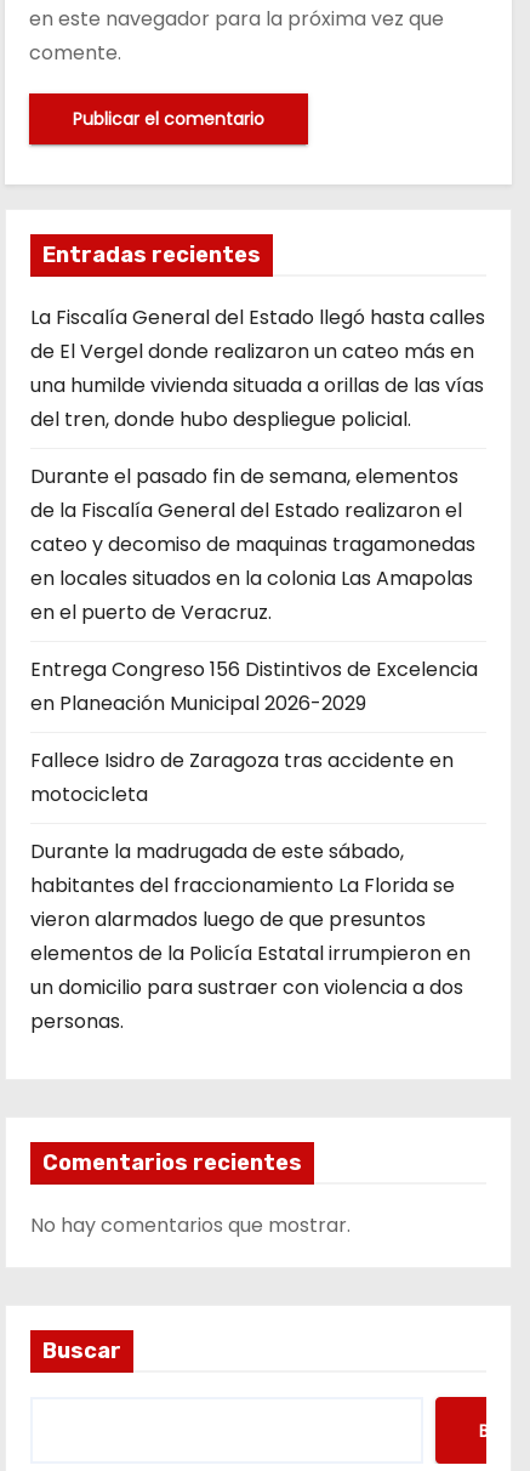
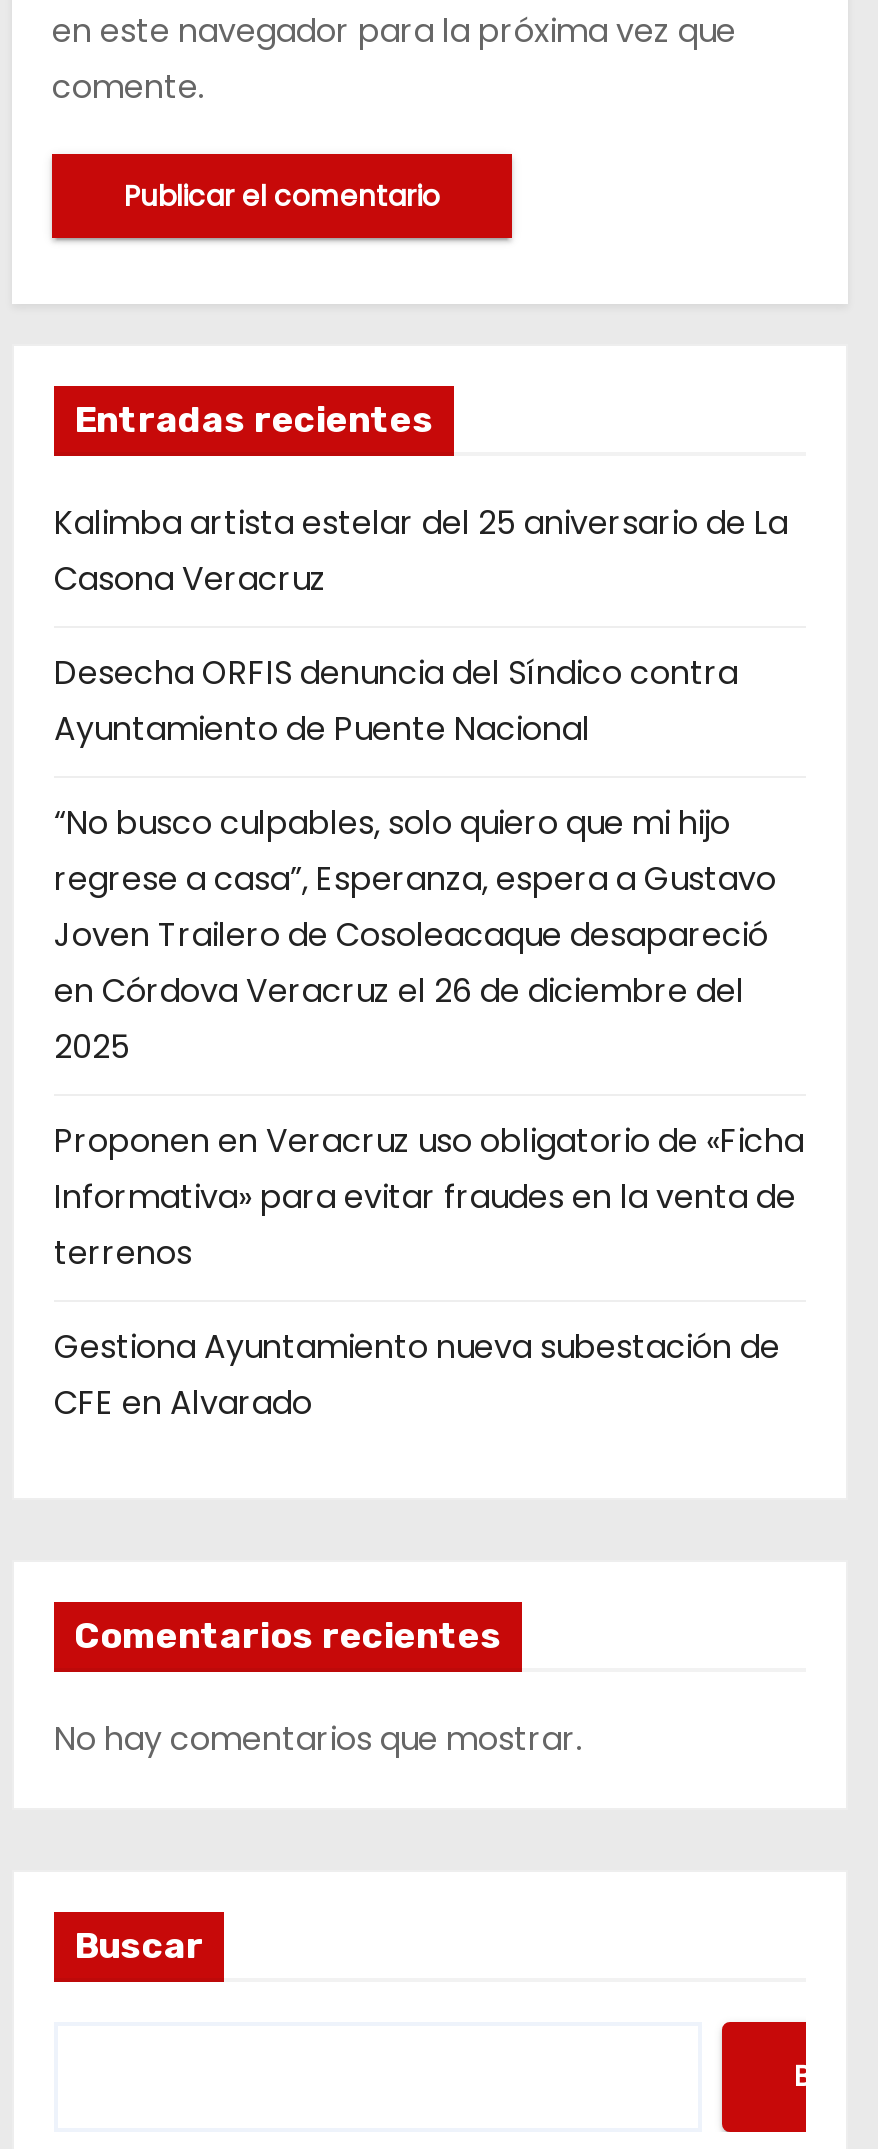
- La Fiscalía General del Estado llegó hasta calles
- de El Vergel donde realizaron un cateo más en
- una humilde vivienda situada a orillas de las vías
- del tren, donde hubo despliegue policial.
+ Kalimba artista estelar del 25 aniversario de La
+ Casona Veracruz

- Durante el pasado fin de semana, elementos
- de la Fiscalía General del Estado realizaron el
- cateo y decomiso de maquinas tragamonedas
- en locales situados en la colonia Las Amapolas
- en el puerto de Veracruz.
+ Desecha ORFIS denuncia del Síndico contra
+ Ayuntamiento de Puente Nacional

- Entrega Congreso 156 Distintivos de Excelencia
- en Planeación Municipal 2026-2029
+ “No busco culpables, solo quiero que mi hijo
+ regrese a casa”, Esperanza, espera a Gustavo
+ Joven Trailero de Cosoleacaque desapareció
+ en Córdova Veracruz el 26 de diciembre del
+ 2025

- Fallece Isidro de Zaragoza tras accidente en
- motocicleta
+ Proponen en Veracruz uso obligatorio de «Ficha
+ Informativa» para evitar fraudes en la venta de
+ terrenos

- Durante la madrugada de este sábado,
- habitantes del fraccionamiento La Florida se
- vieron alarmados luego de que presuntos
- elementos de la Policía Estatal irrumpieron en
- un domicilio para sustraer con violencia a dos
- personas.
+ Gestiona Ayuntamiento nueva subestación de
+ CFE en Alvarado
